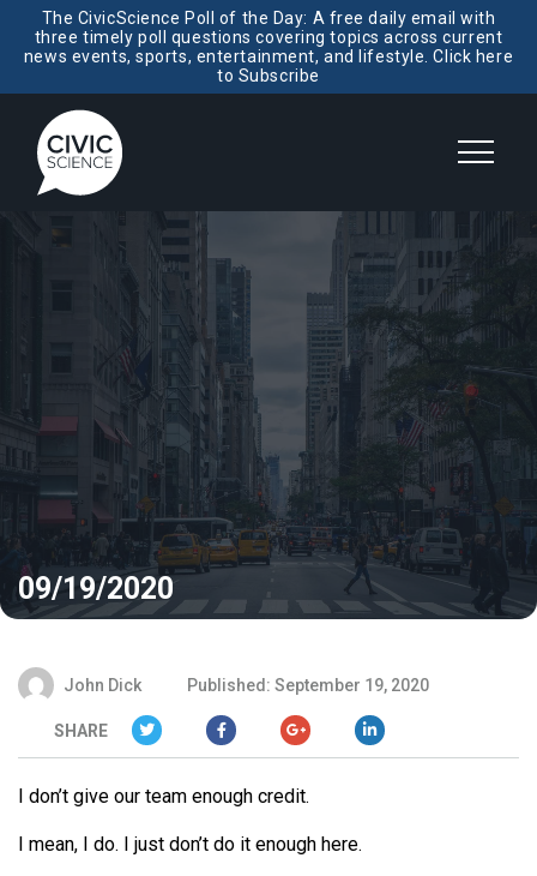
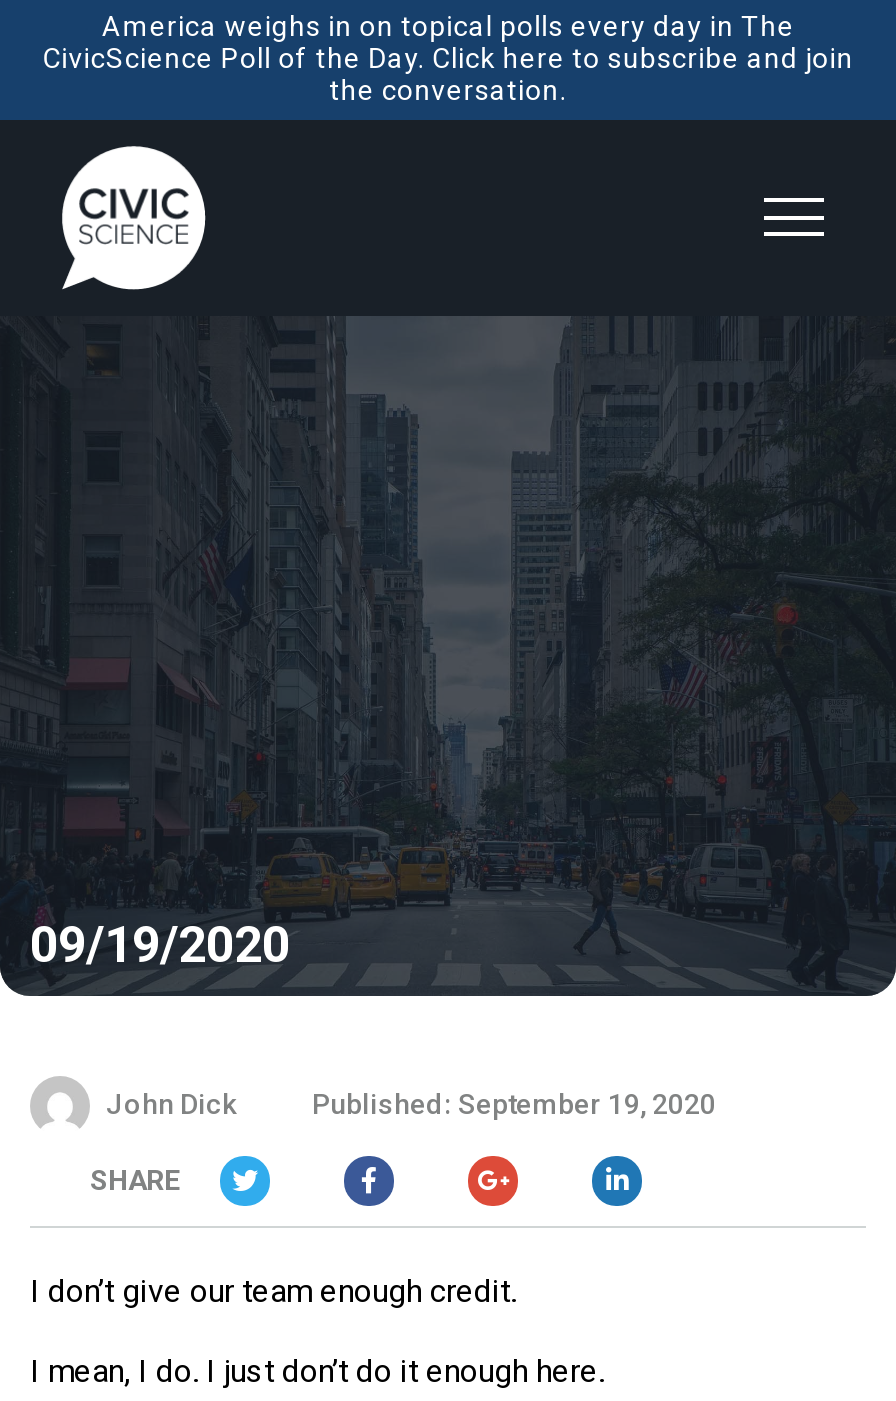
- The CivicScience Poll of the Day: A free daily email with
- three timely poll questions covering topics across current
- news events, sports, entertainment, and lifestyle. Click here
- to Subscribe
+ America weighs in on topical polls every day in The
+ CivicScience Poll of the Day. Click here to subscribe and join
+ the conversation.
